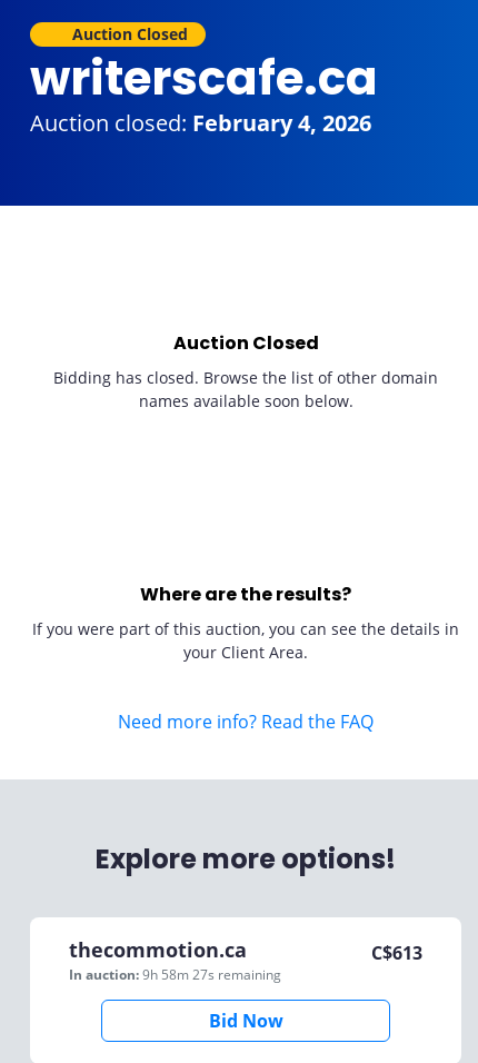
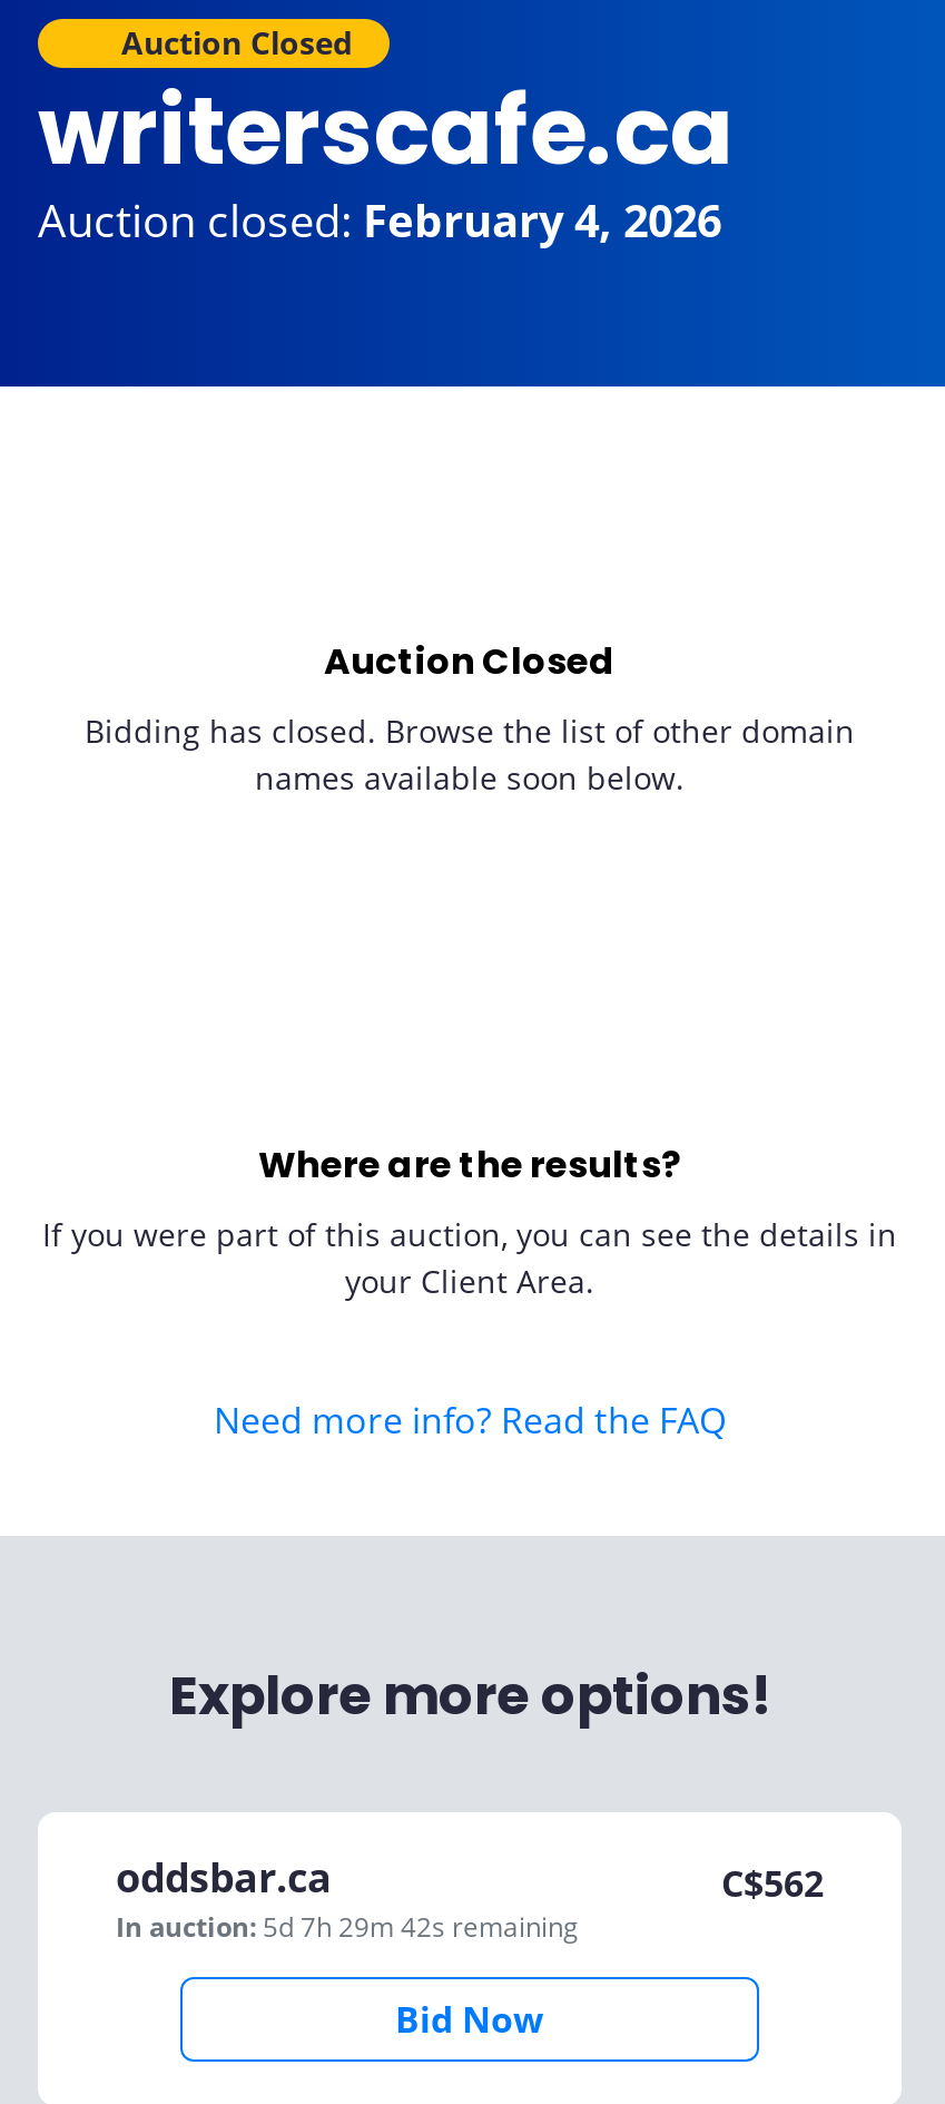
- thecommotion.ca
- In auction: 9h 58m 27s remaining
+ oddsbar.ca
+ In auction: 5d 7h 29m 42s remaining

- C$613
+ C$562
